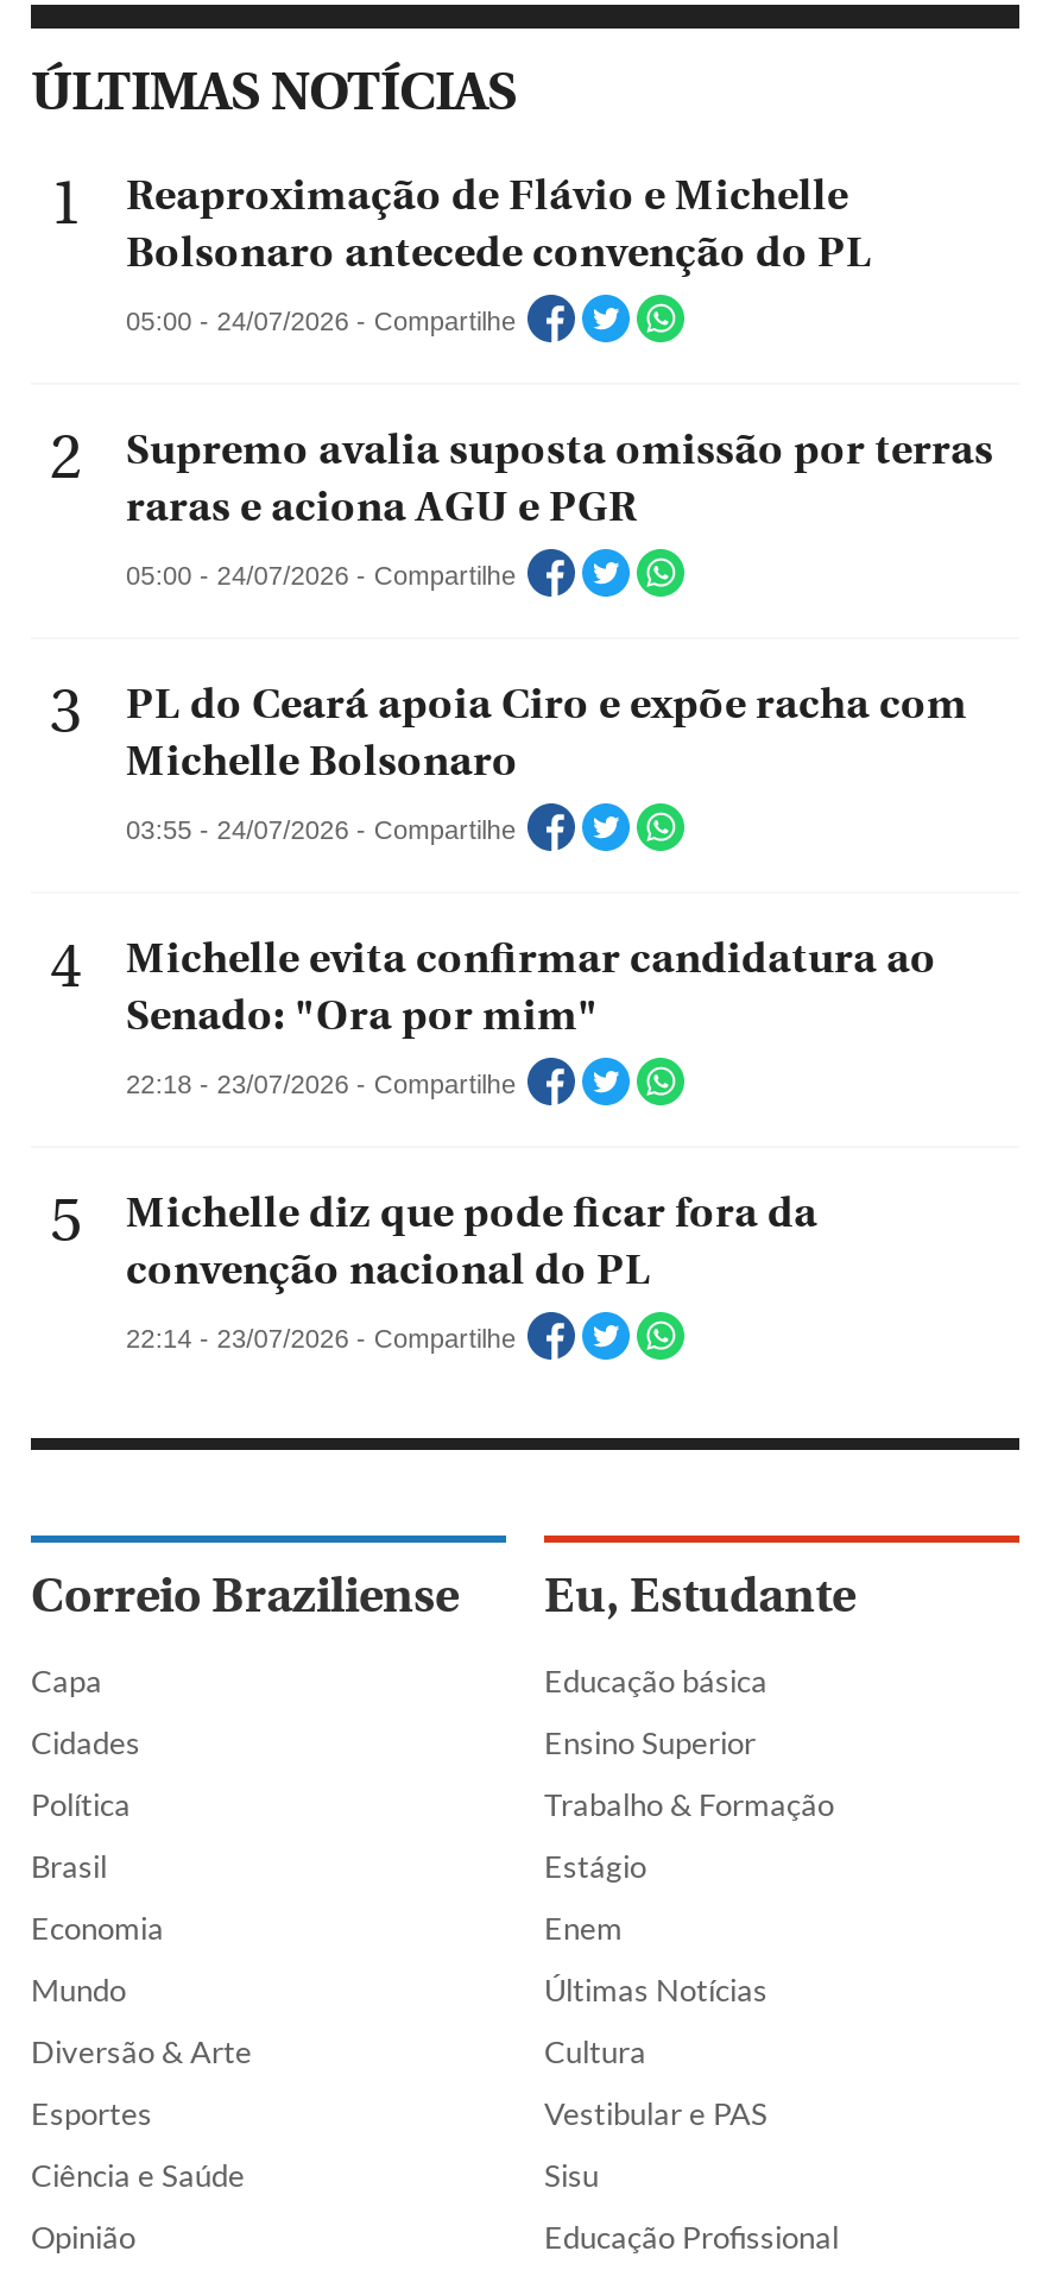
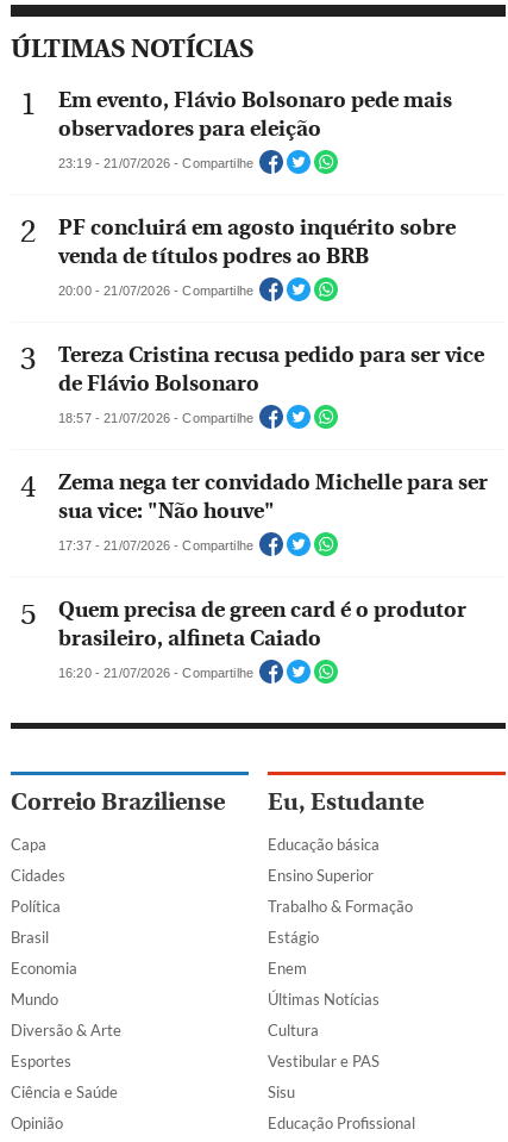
- Reaproximação de Flávio e Michelle
- Bolsonaro antecede convenção do PL
+ Em evento, Flávio Bolsonaro pede mais
+ observadores para eleição

- 05:00 - 24/07/2026 - Compartilhe
+ 23:19 - 21/07/2026 - Compartilhe

- Supremo avalia suposta omissão por terras
- raras e aciona AGU e PGR
+ PF concluirá em agosto inquérito sobre
+ venda de títulos podres ao BRB

- 05:00 - 24/07/2026 - Compartilhe
+ 20:00 - 21/07/2026 - Compartilhe

- PL do Ceará apoia Ciro e expõe racha com
- Michelle Bolsonaro
+ Tereza Cristina recusa pedido para ser vice
+ de Flávio Bolsonaro

- 03:55 - 24/07/2026 - Compartilhe
+ 18:57 - 21/07/2026 - Compartilhe

- Michelle evita confirmar candidatura ao
- Senado: "Ora por mim"
+ Zema nega ter convidado Michelle para ser
+ sua vice: "Não houve"

- 22:18 - 23/07/2026 - Compartilhe
+ 17:37 - 21/07/2026 - Compartilhe

- Michelle diz que pode ficar fora da
- convenção nacional do PL
+ Quem precisa de green card é o produtor
+ brasileiro, alfineta Caiado

- 22:14 - 23/07/2026 - Compartilhe
+ 16:20 - 21/07/2026 - Compartilhe
